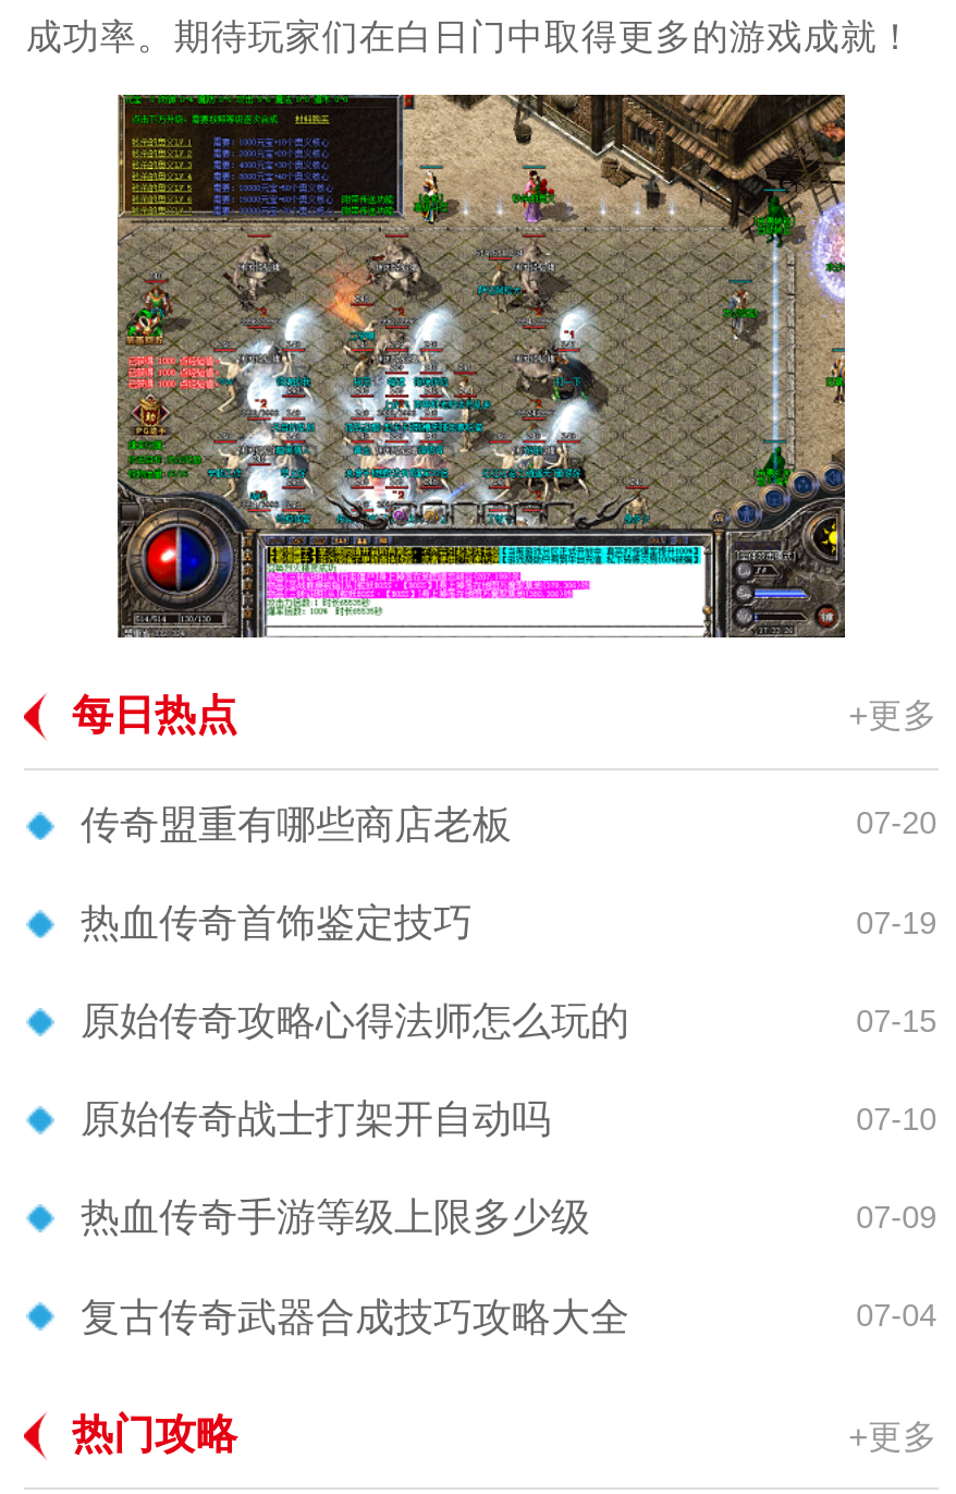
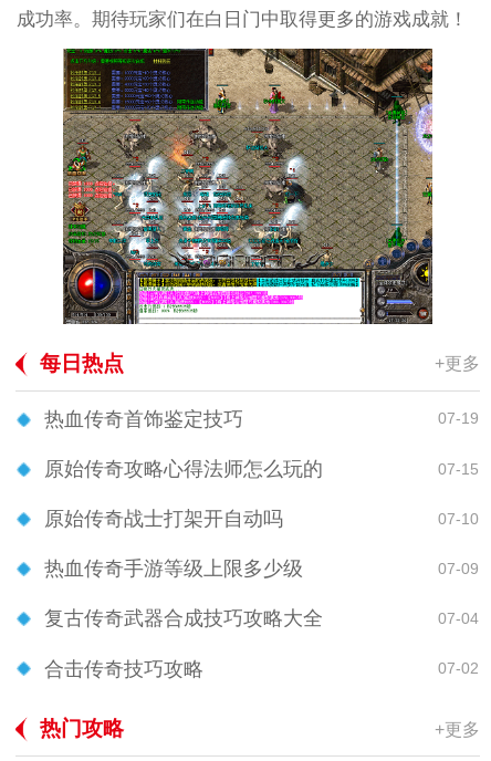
- 传奇盟重有哪些商店老板
- 07-20

moved up: 热血传奇首饰鉴定技巧 | 07-19 | 原始传奇攻略心得法师怎么玩的 | ... | 复古传奇武器合成技巧攻略大全 | 07-04

+ 合击传奇技巧攻略
+ 07-02
